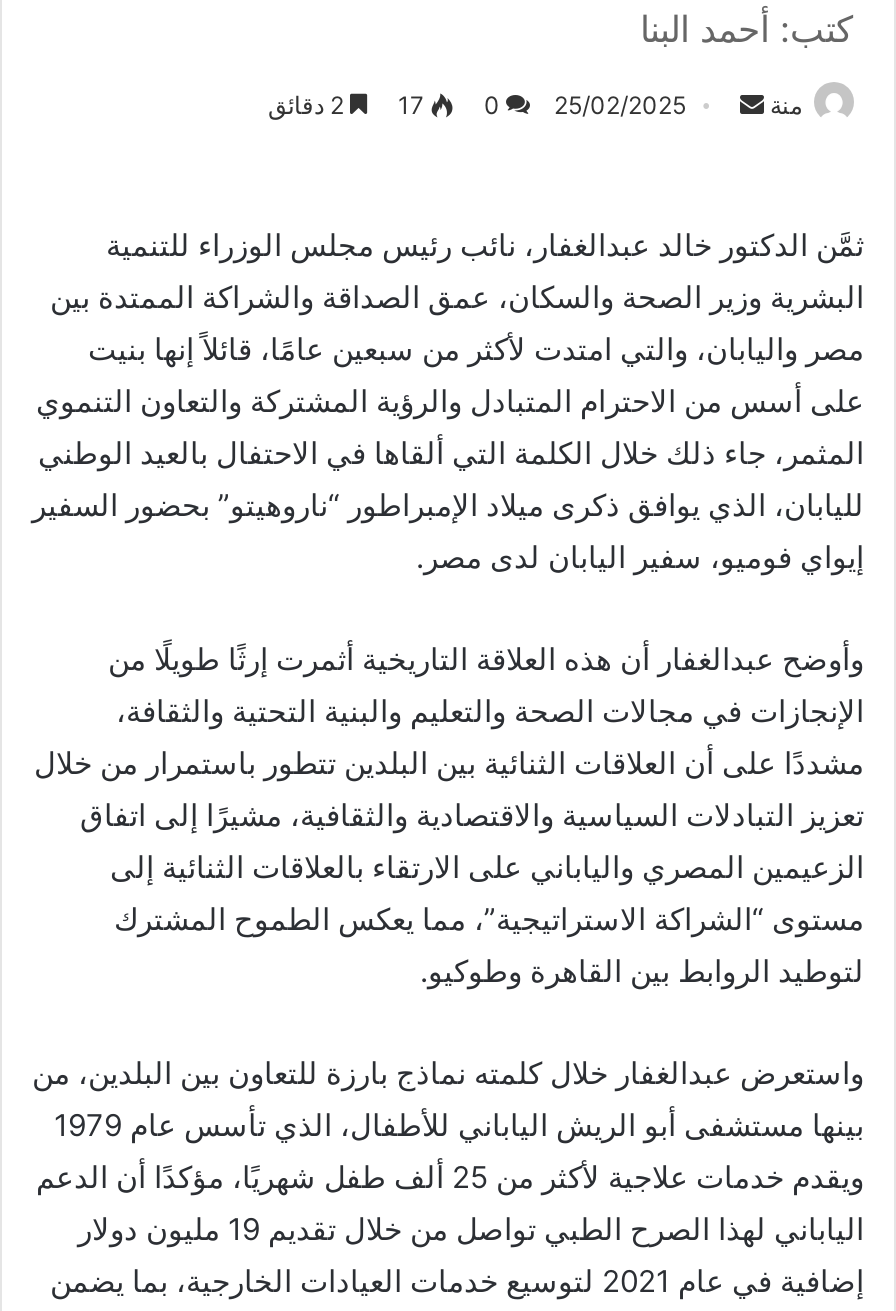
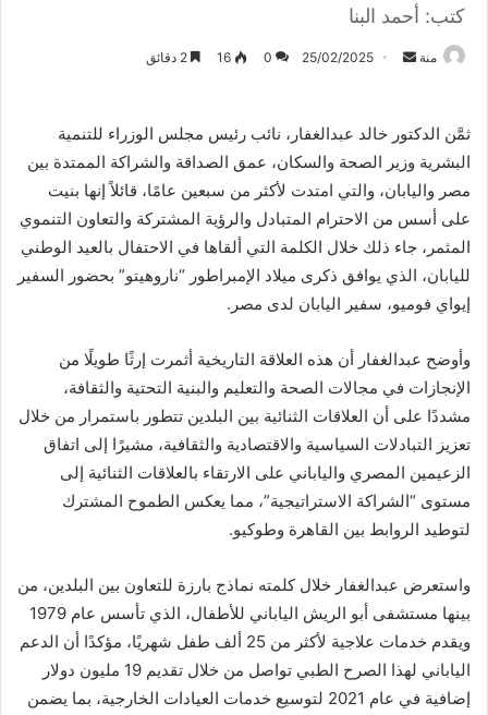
- 17
+ 16
